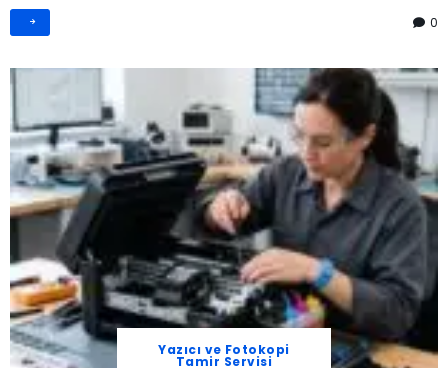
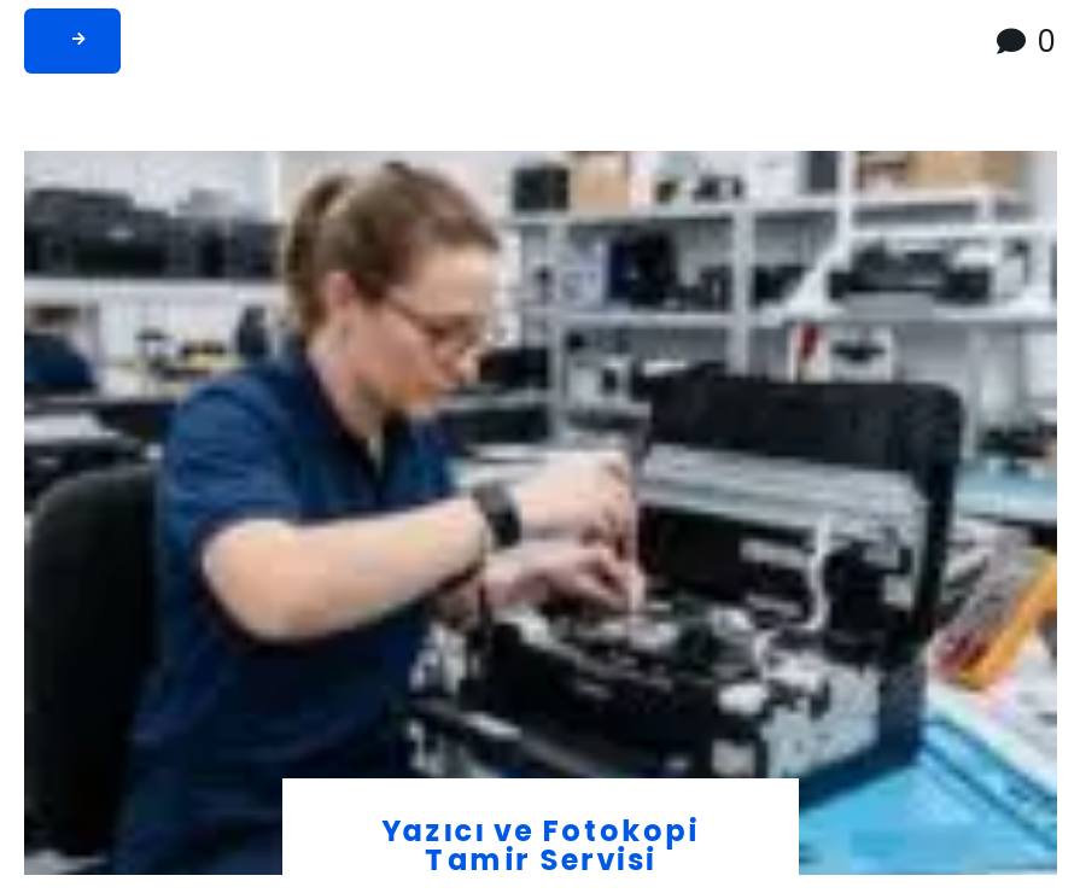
- [image]
+ [image]
